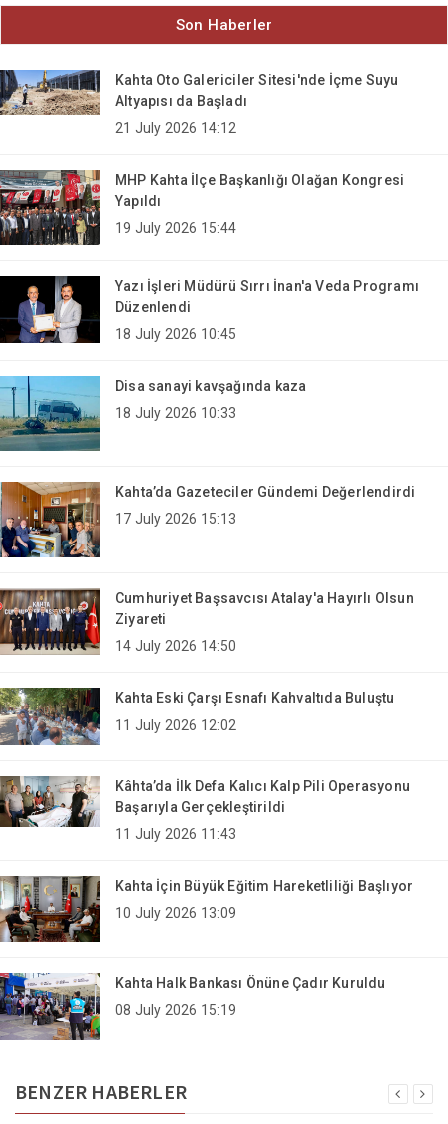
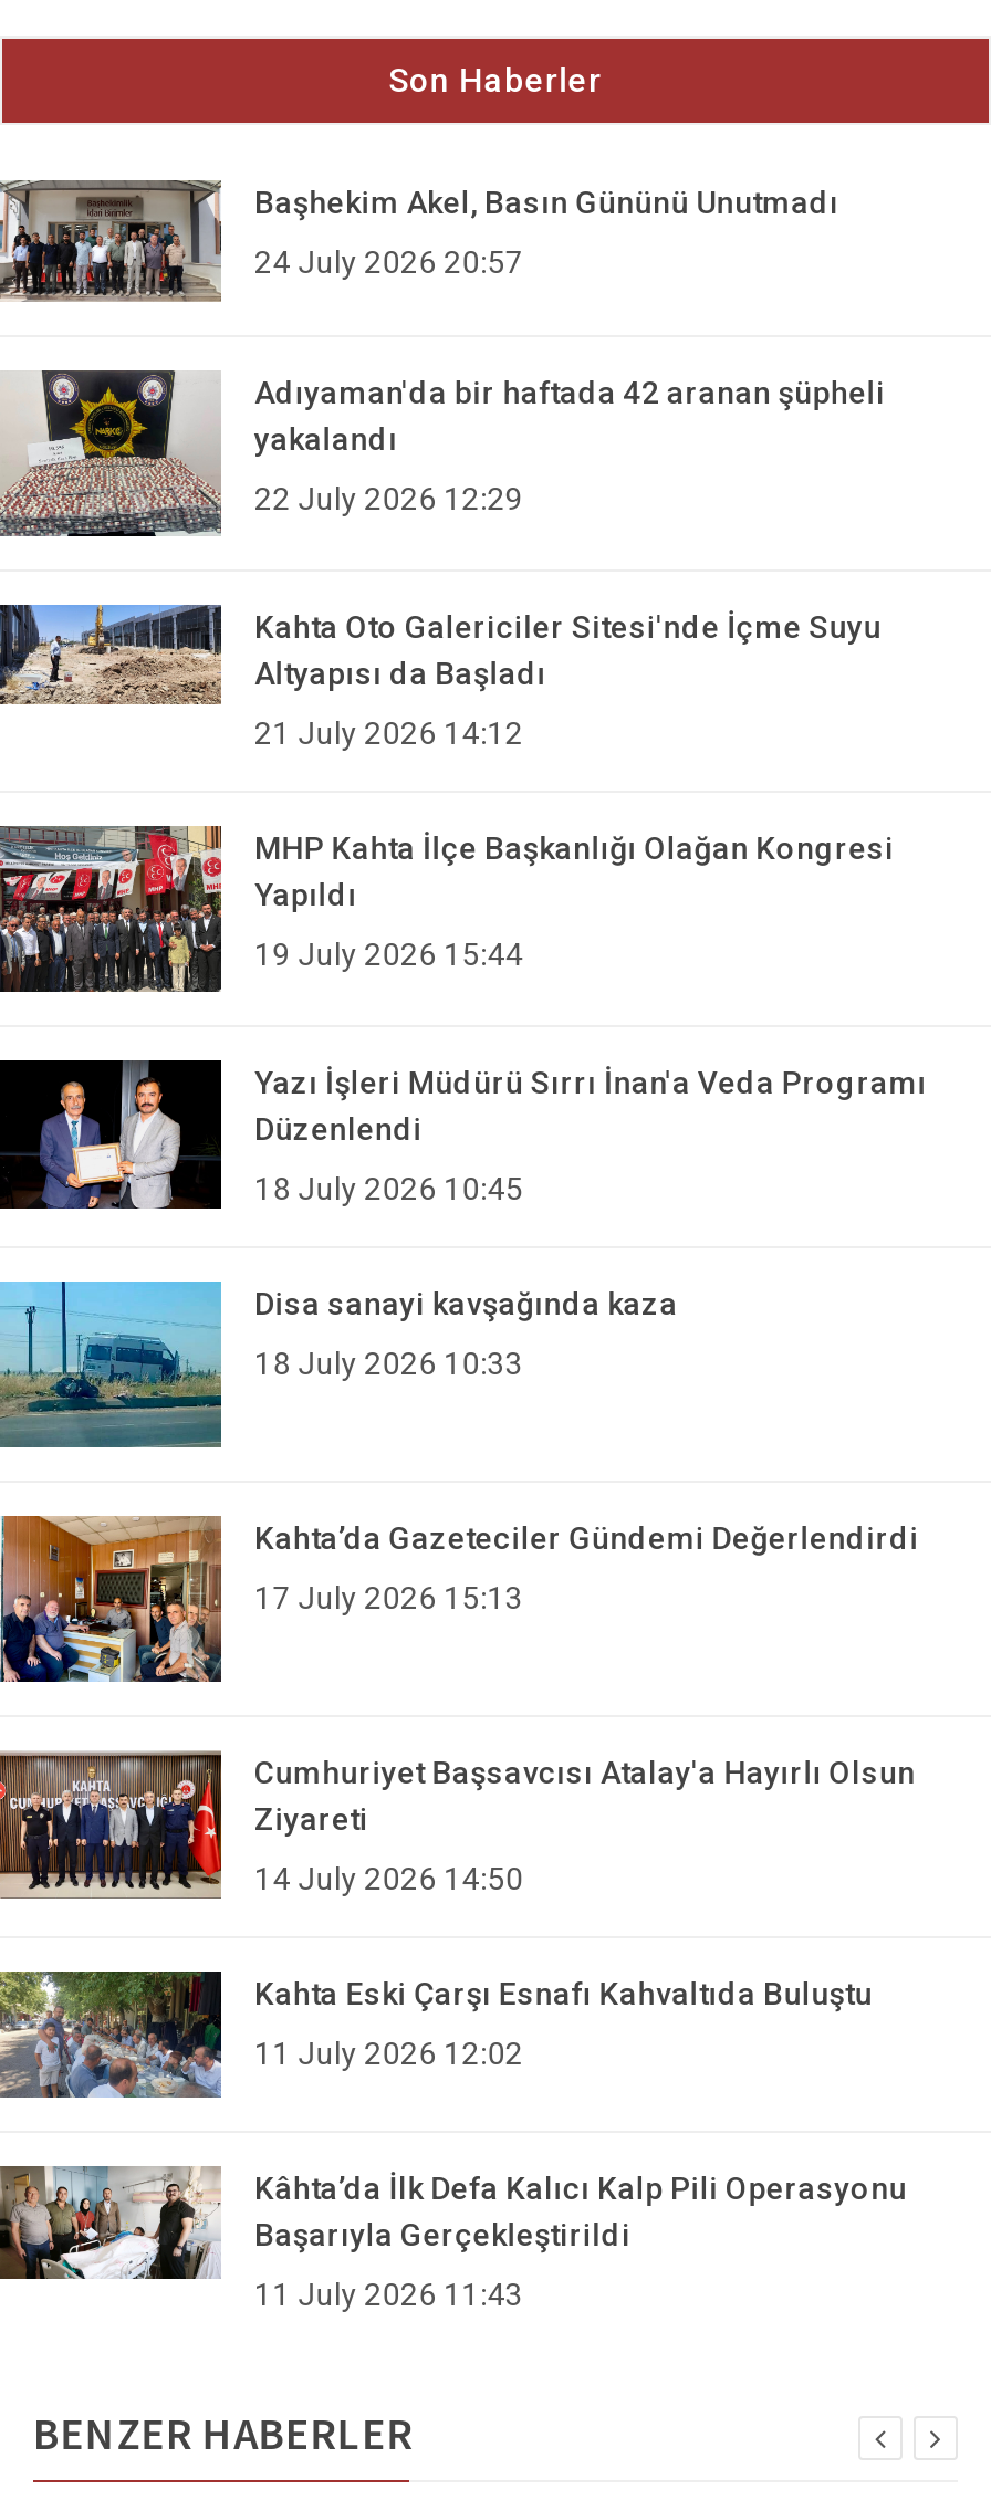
+ [image]
+ Başhekim Akel, Basın Gününü Unutmadı
+ 24 July 2026 20:57

+ [image]
+ Adıyaman'da bir haftada 42 aranan şüpheli
+ yakalandı
+ 22 July 2026 12:29

moved down: [image] | Kahta Oto Galericiler Sitesi'nde İçme Suyu | Altyapısı da Başladı | ... | Başarıyla Gerçekleştirildi | 11 July 2026 11:43

- [image]
- Kahta İçin Büyük Eğitim Hareketliliği Başlıyor
- 10 July 2026 13:09

- [image]
- Kahta Halk Bankası Önüne Çadır Kuruldu
- 08 July 2026 15:19
